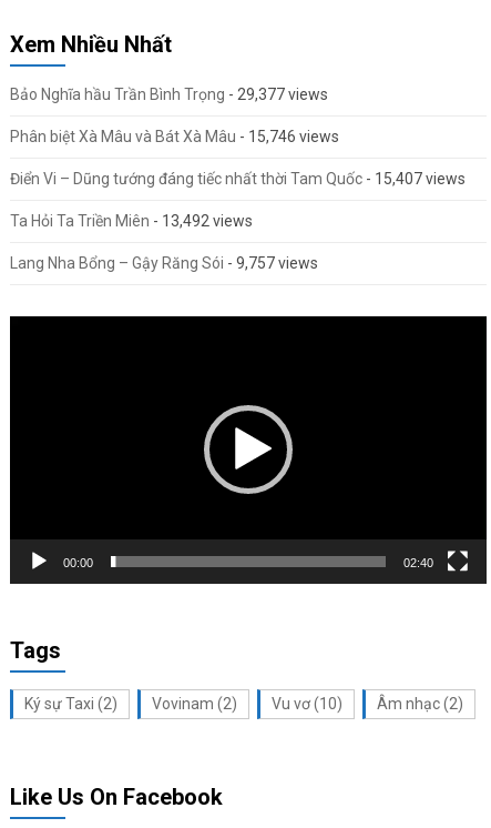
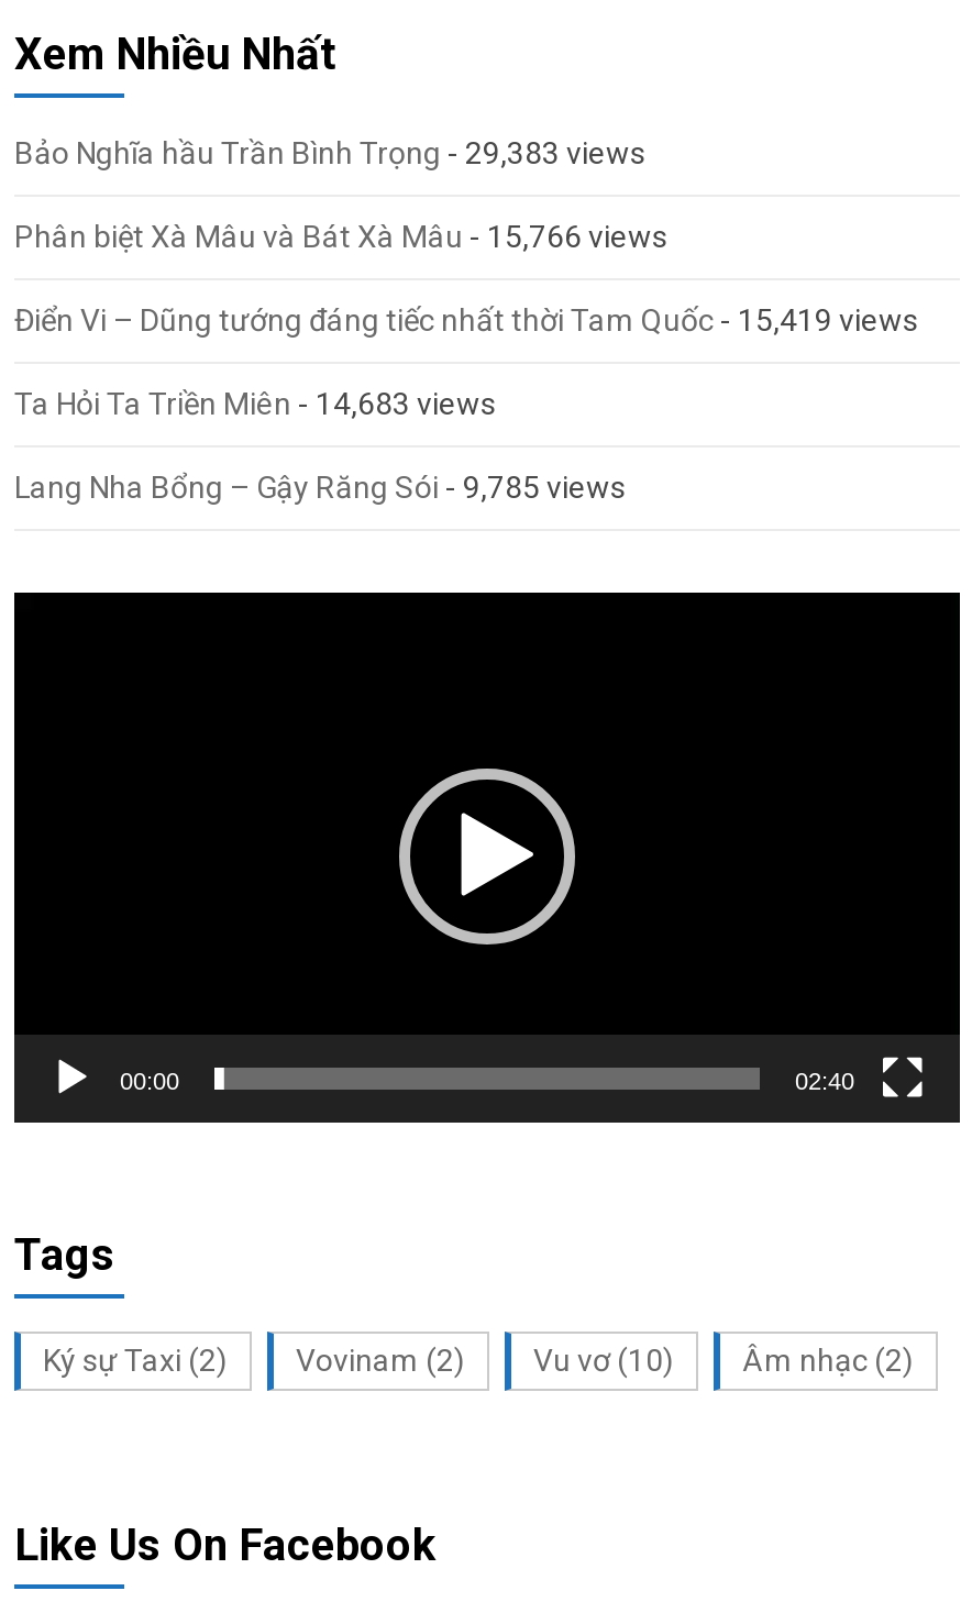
- Bảo Nghĩa hầu Trần Bình Trọng - 29,377 views
+ Bảo Nghĩa hầu Trần Bình Trọng - 29,383 views

- Phân biệt Xà Mâu và Bát Xà Mâu - 15,746 views
+ Phân biệt Xà Mâu và Bát Xà Mâu - 15,766 views

- Điển Vi – Dũng tướng đáng tiếc nhất thời Tam Quốc - 15,407 views
+ Điển Vi – Dũng tướng đáng tiếc nhất thời Tam Quốc - 15,419 views

- Ta Hỏi Ta Triền Miên - 13,492 views
+ Ta Hỏi Ta Triền Miên - 14,683 views

- Lang Nha Bổng – Gậy Răng Sói - 9,757 views
+ Lang Nha Bổng – Gậy Răng Sói - 9,785 views
